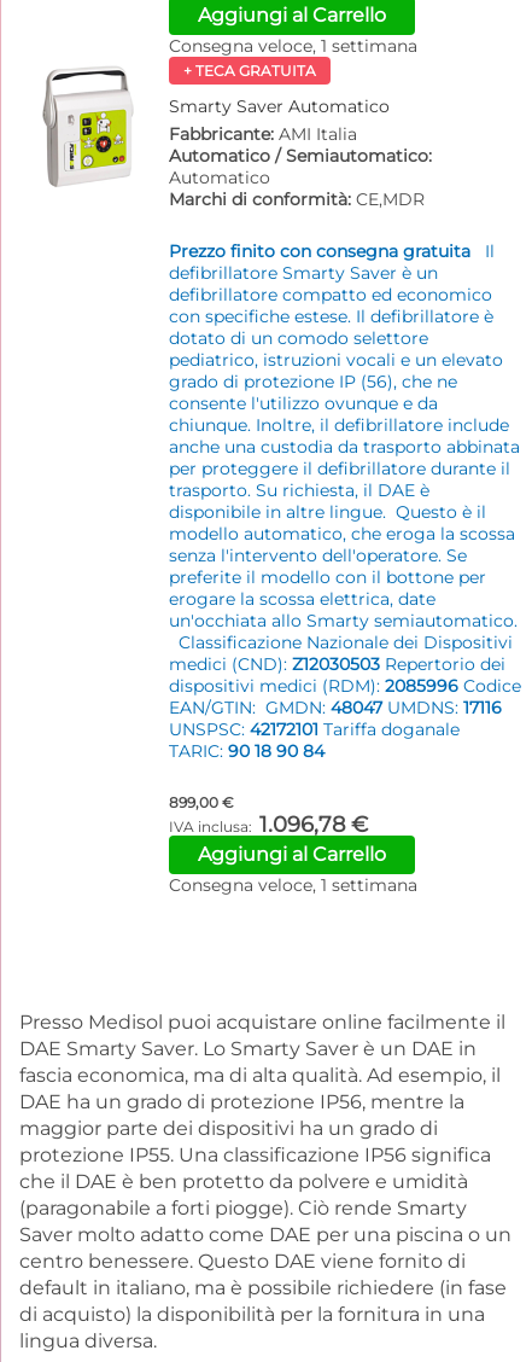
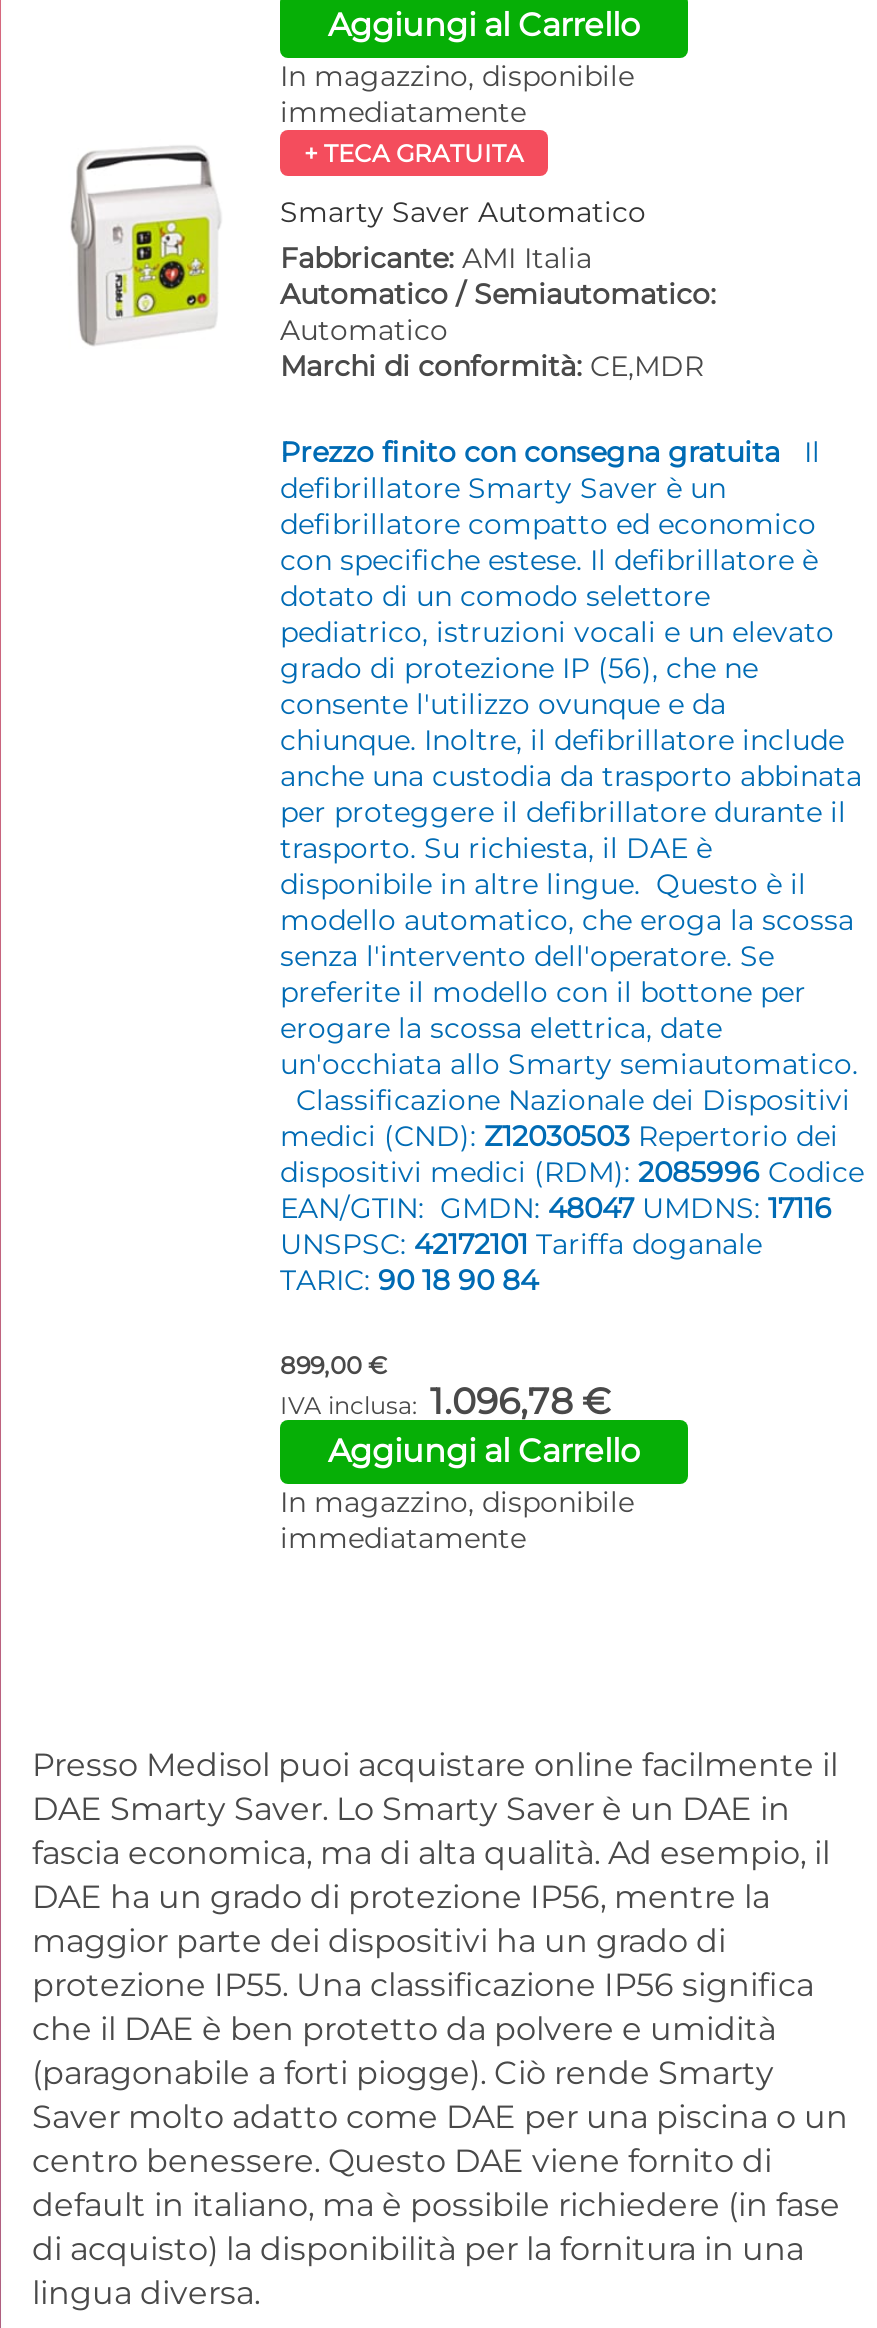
- Consegna veloce, 1 settimana
+ In magazzino, disponibile
+ immediatamente

- Consegna veloce, 1 settimana
+ In magazzino, disponibile
+ immediatamente
